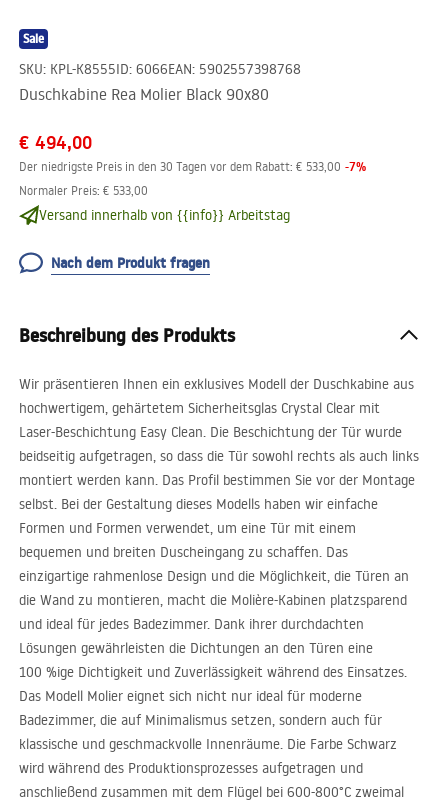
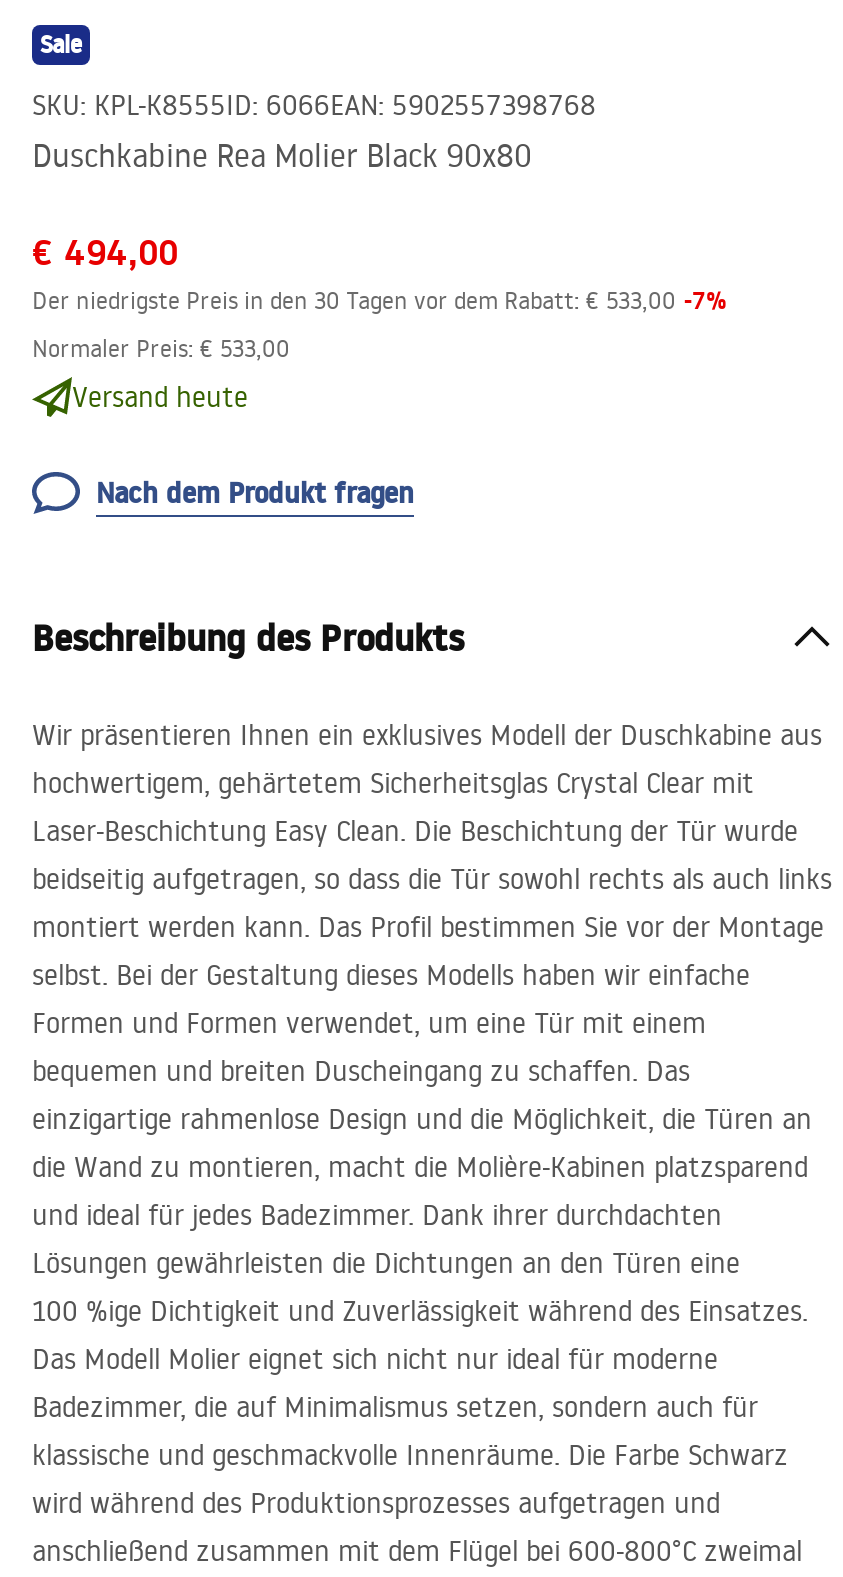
- Versand innerhalb von {{info}} Arbeitstag
+ Versand heute
